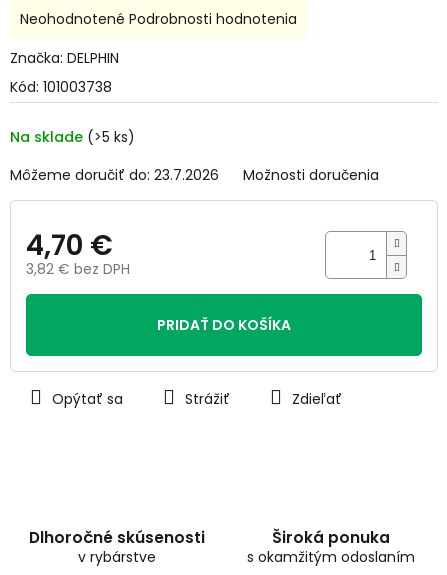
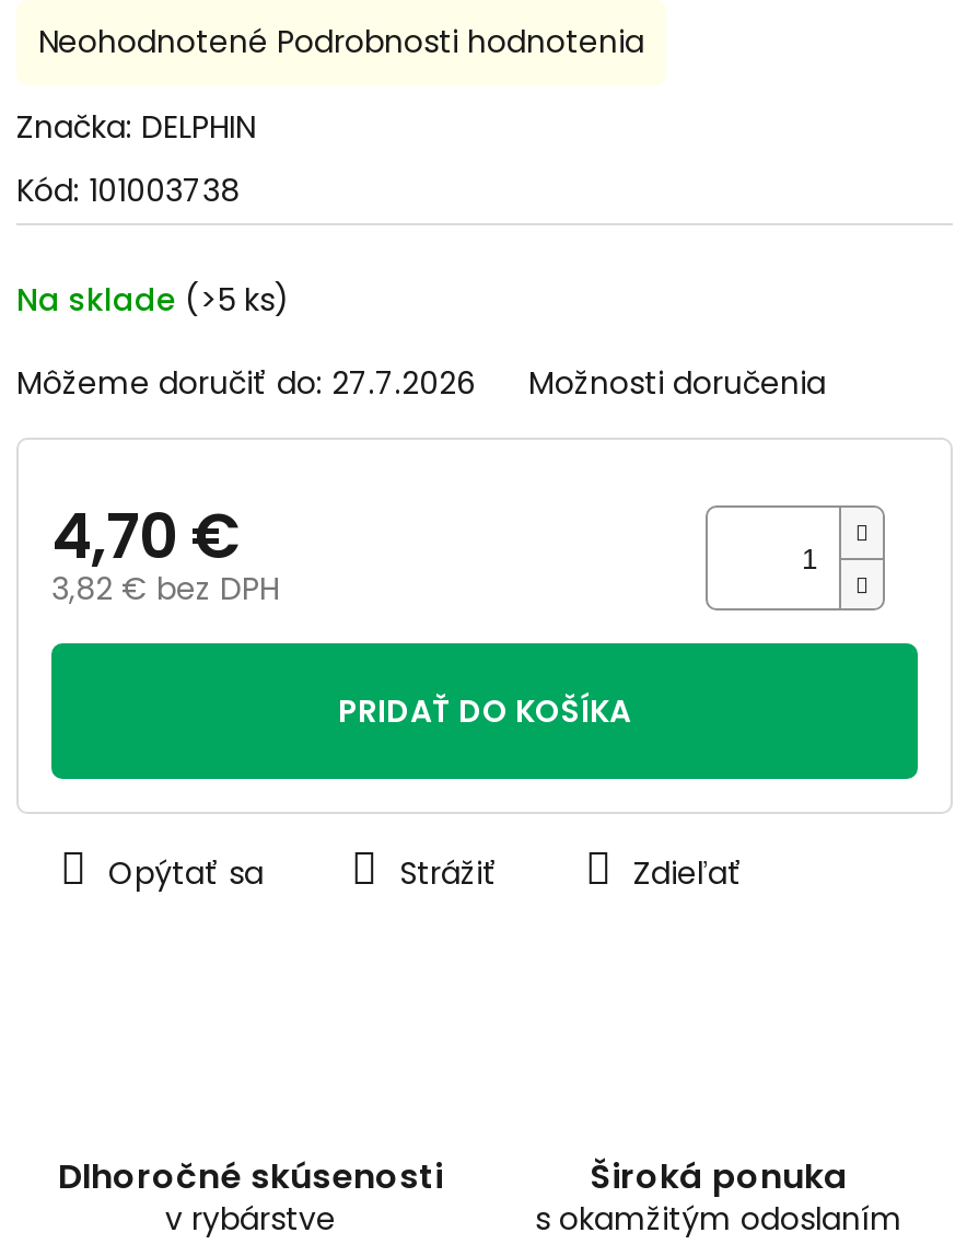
- Môžeme doručiť do: 23.7.2026
+ Môžeme doručiť do: 27.7.2026
